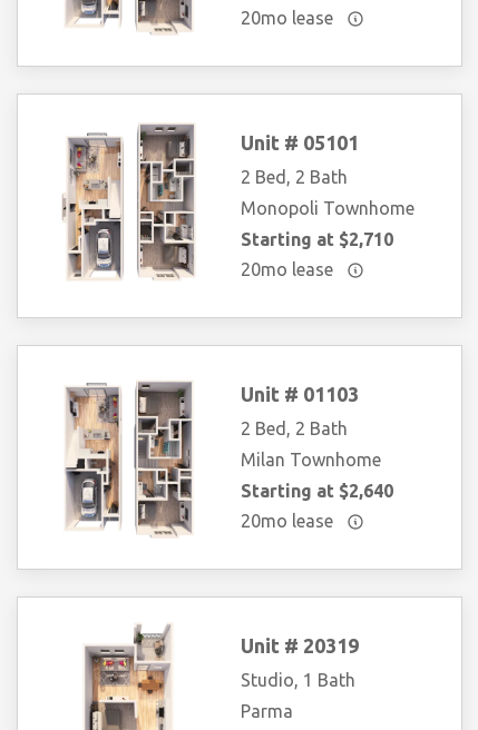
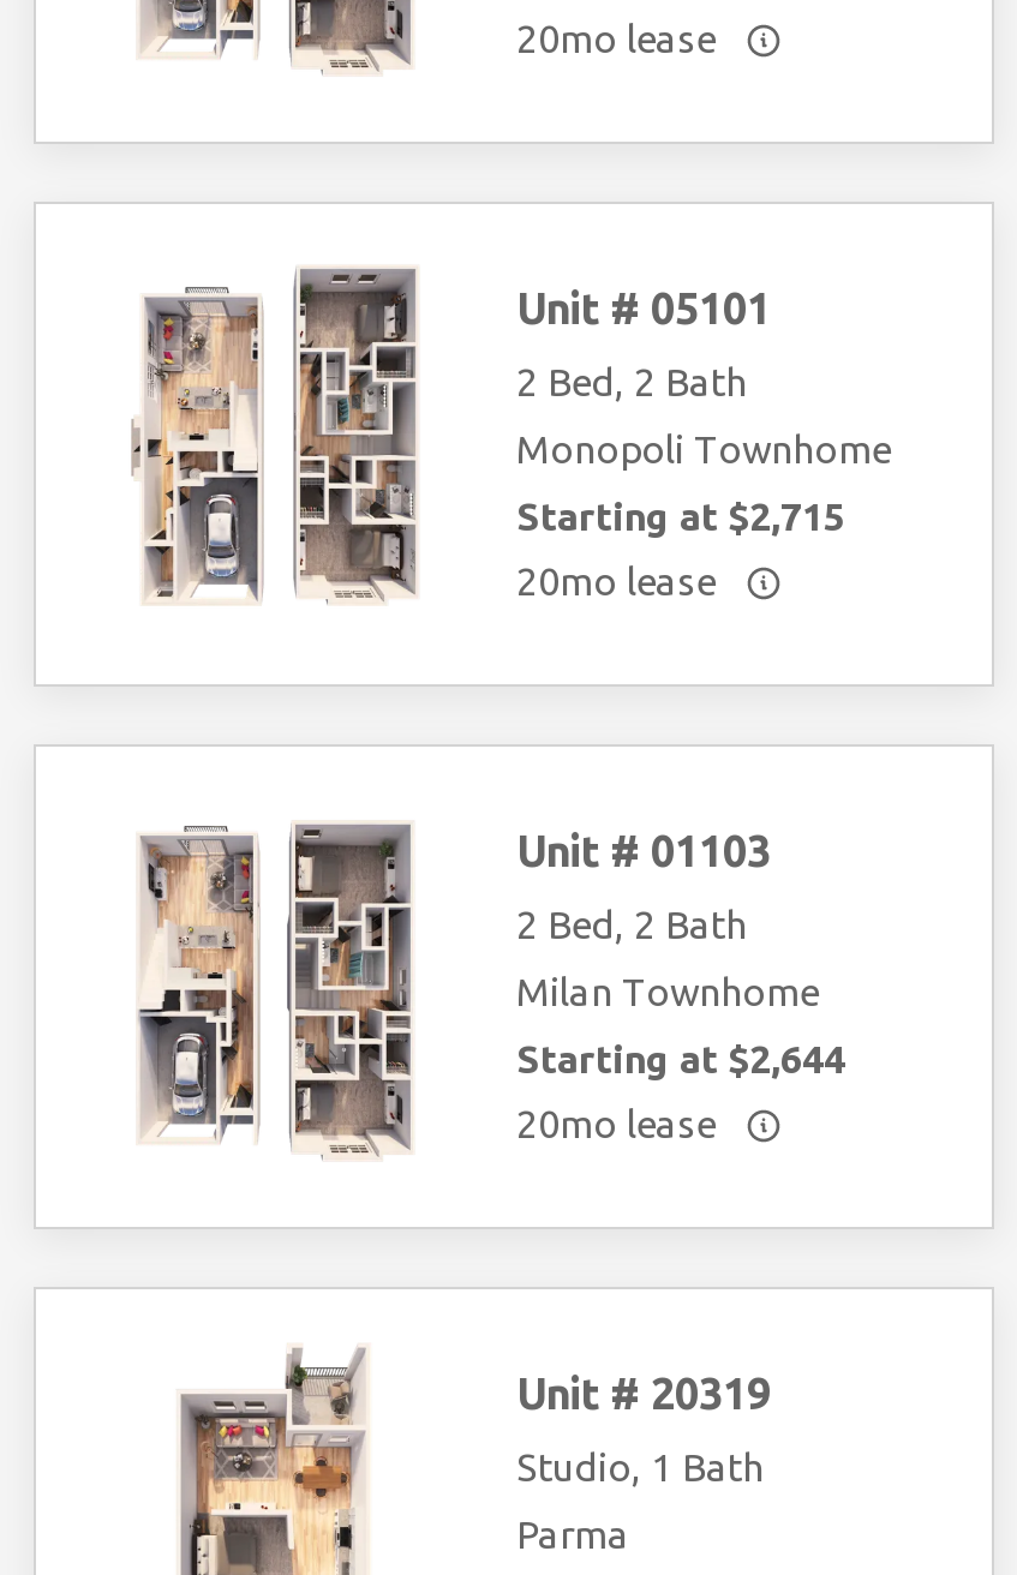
- Starting at $2,710
+ Starting at $2,715

- Starting at $2,640
+ Starting at $2,644
